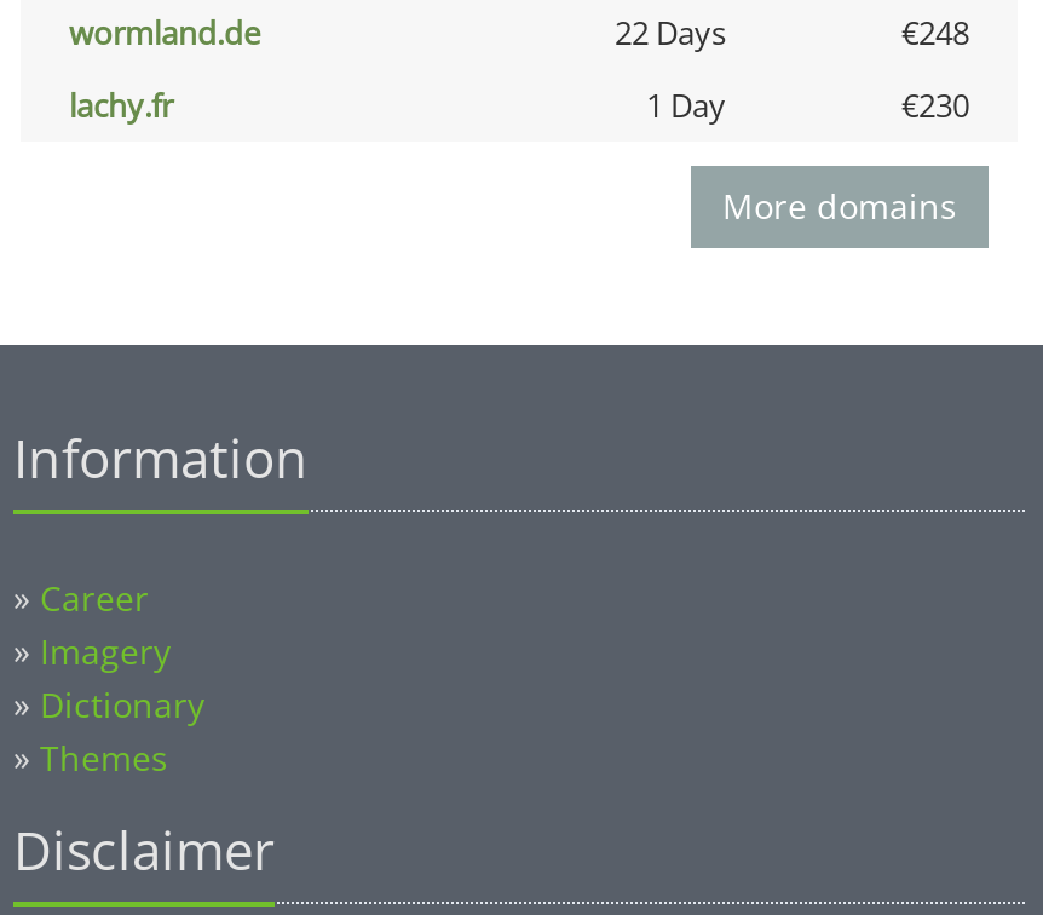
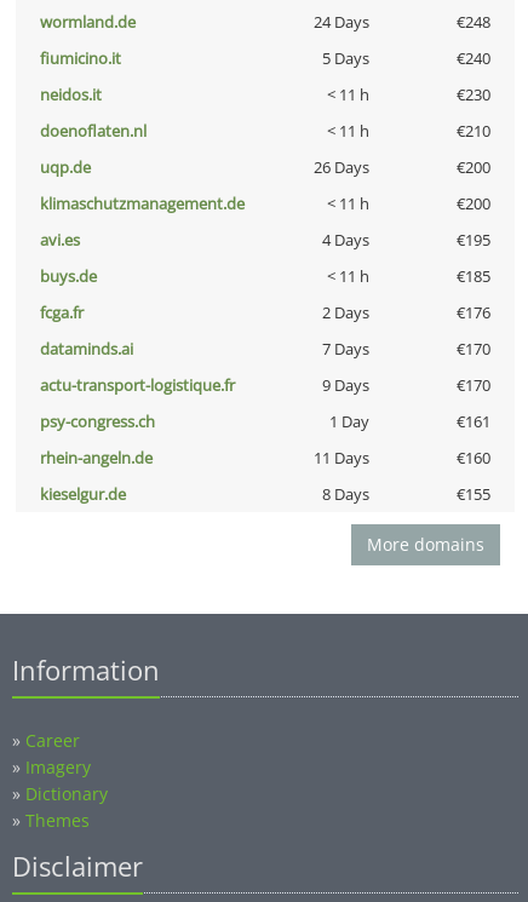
- 22 Days
+ 24 Days

- lachy.fr
- 1 Day
+ fiumicino.it
+ 5 Days
+ €240
+ neidos.it
+ < 11 h

+ doenoflaten.nl
+ < 11 h
+ €210
+ uqp.de
+ 26 Days
+ €200
+ klimaschutzmanagement.de
+ < 11 h
+ €200
+ avi.es
+ 4 Days
+ €195
+ buys.de
+ < 11 h
+ €185
+ fcga.fr
+ 2 Days
+ €176
+ dataminds.ai
+ 7 Days
+ €170
+ actu-transport-logistique.fr
+ 9 Days
+ €170
+ psy-congress.ch
+ 1 Day
+ €161
+ rhein-angeln.de
+ 11 Days
+ €160
+ kieselgur.de
+ 8 Days
+ €155
